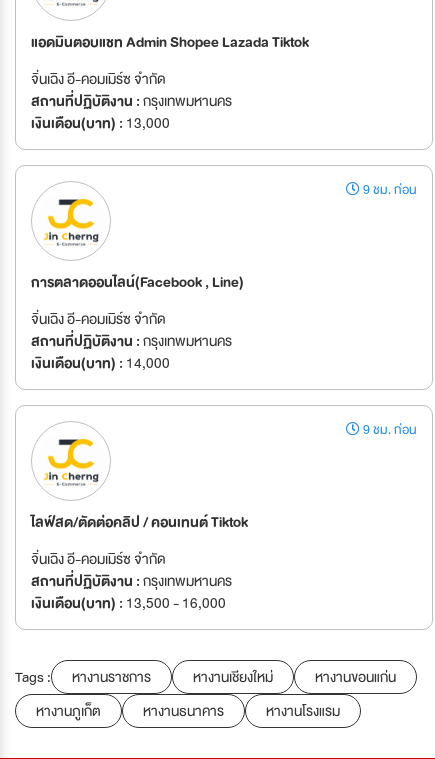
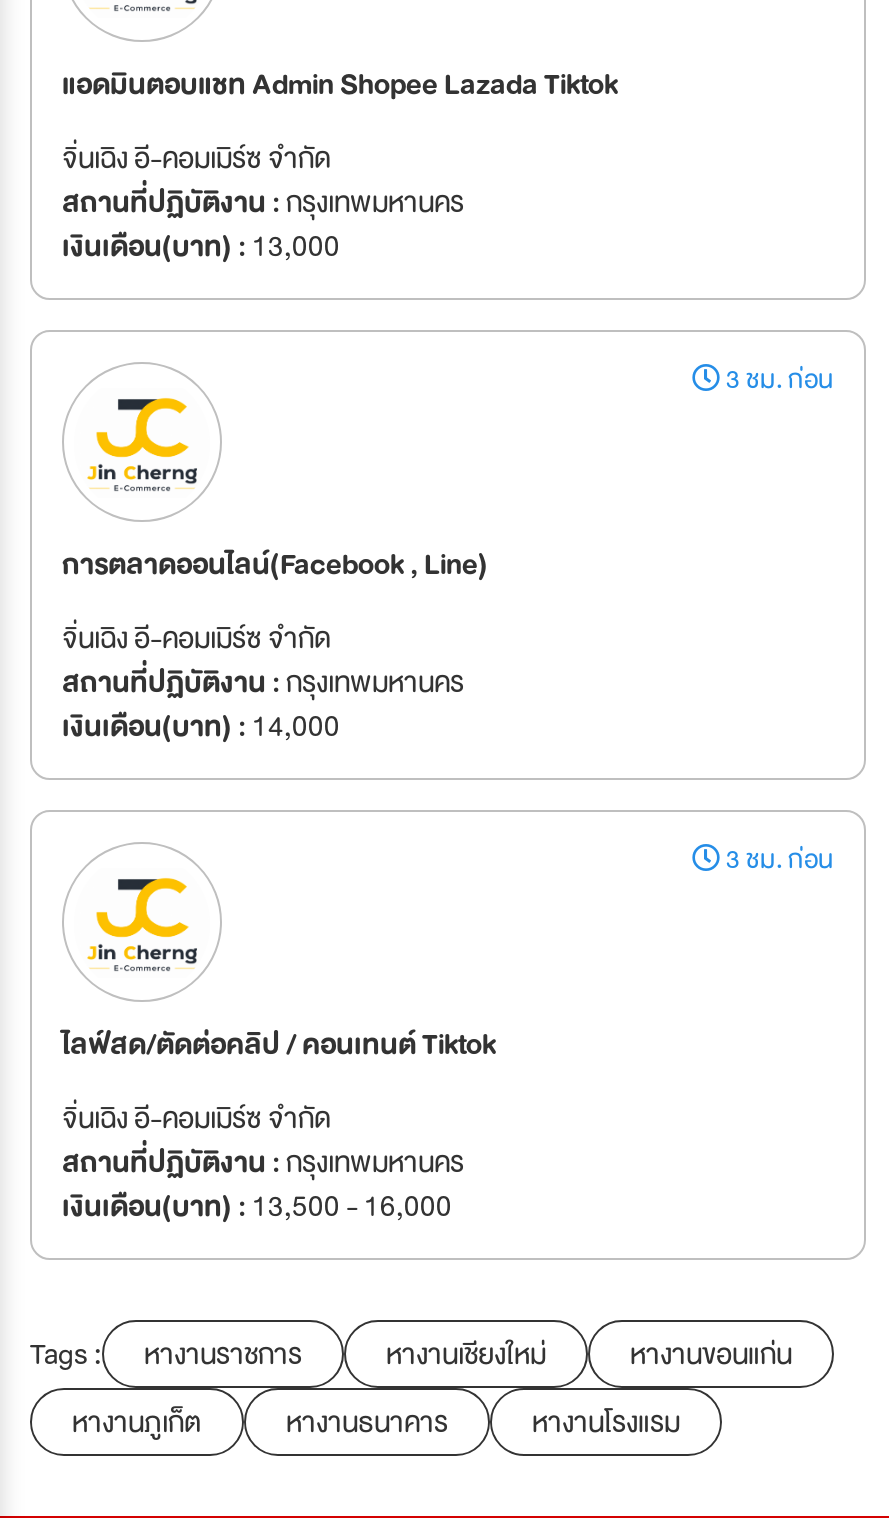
- 9 ชม. ก่อน
+ 3 ชม. ก่อน

- 9 ชม. ก่อน
+ 3 ชม. ก่อน
